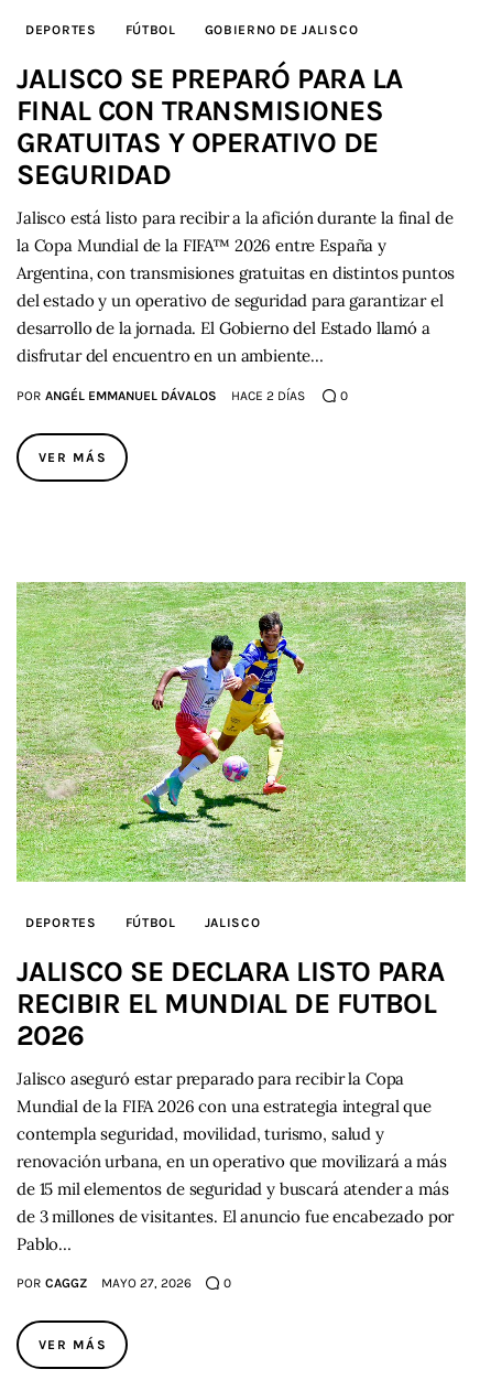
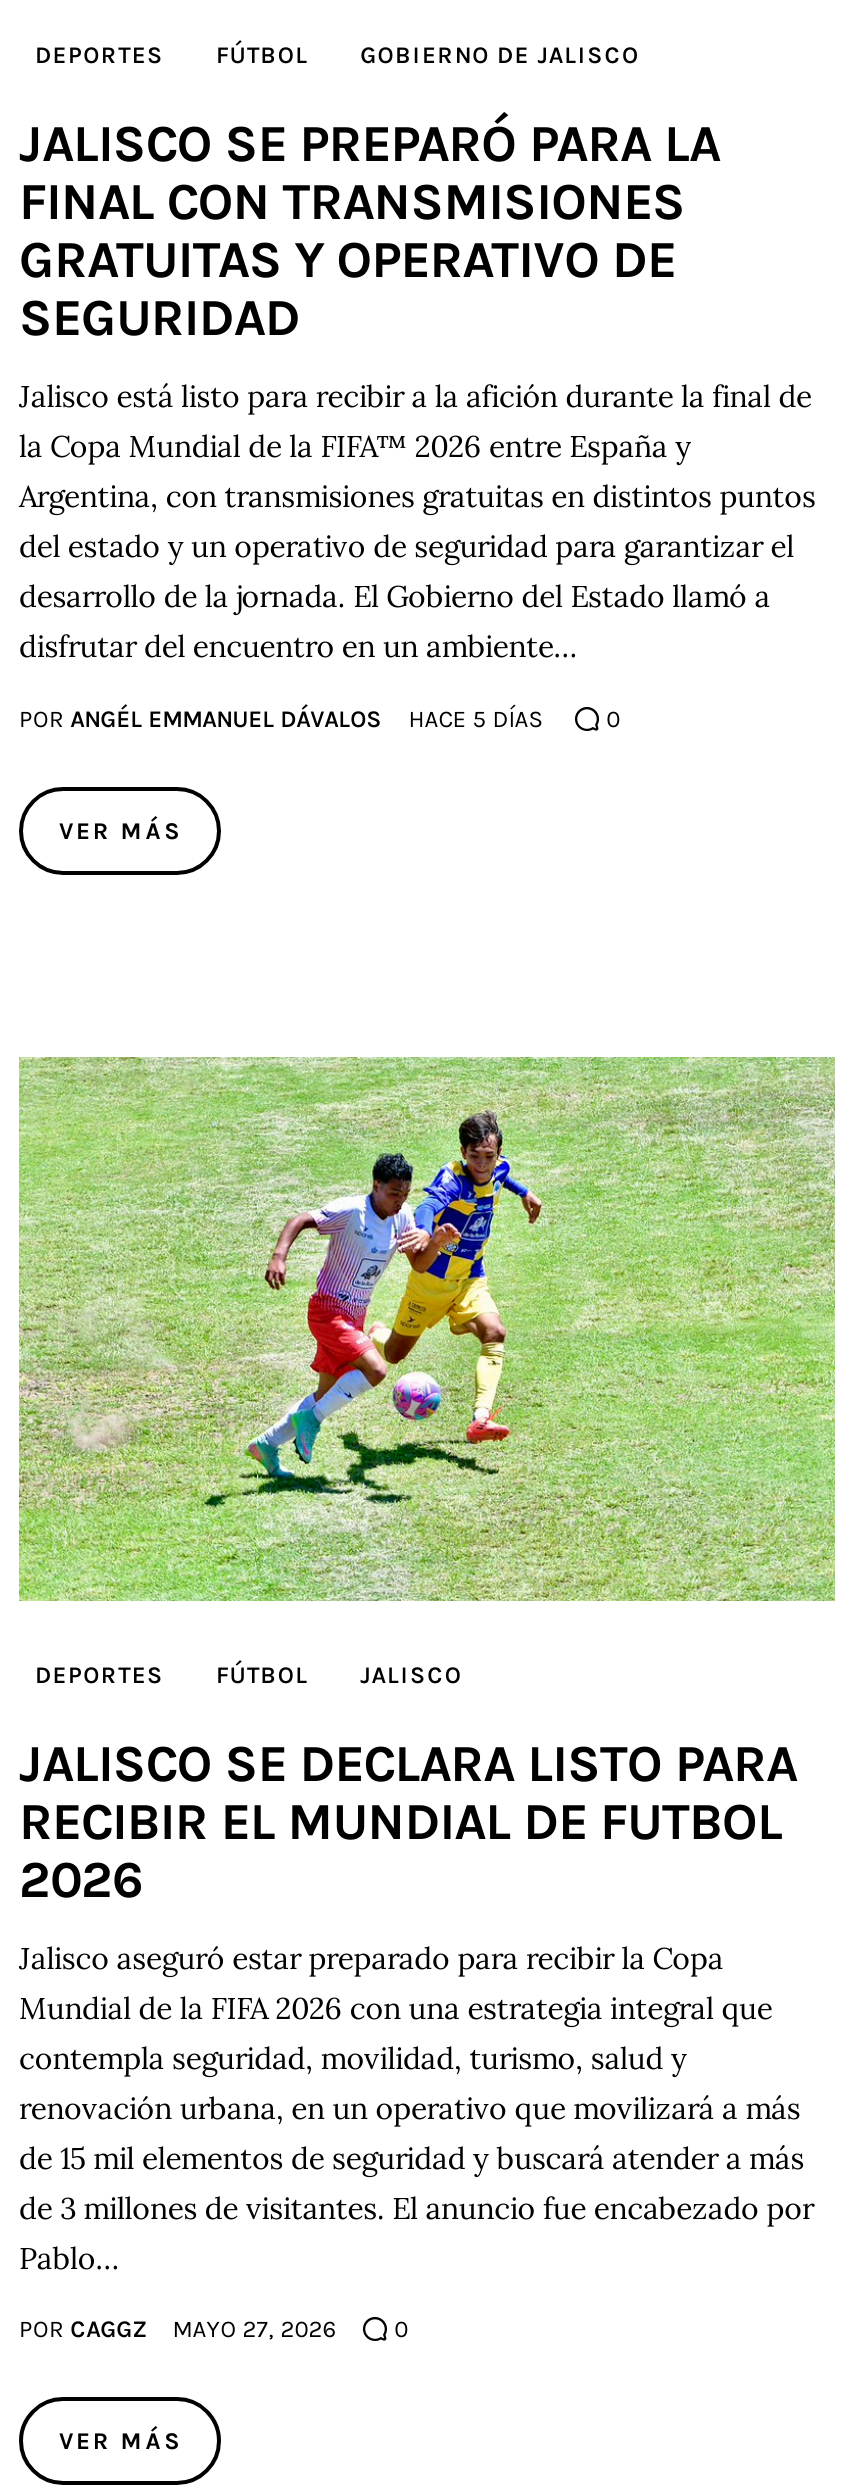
- POR ANGÉL EMMANUEL DÁVALOS HACE 2 DÍAS
+ POR ANGÉL EMMANUEL DÁVALOS HACE 5 DÍAS
